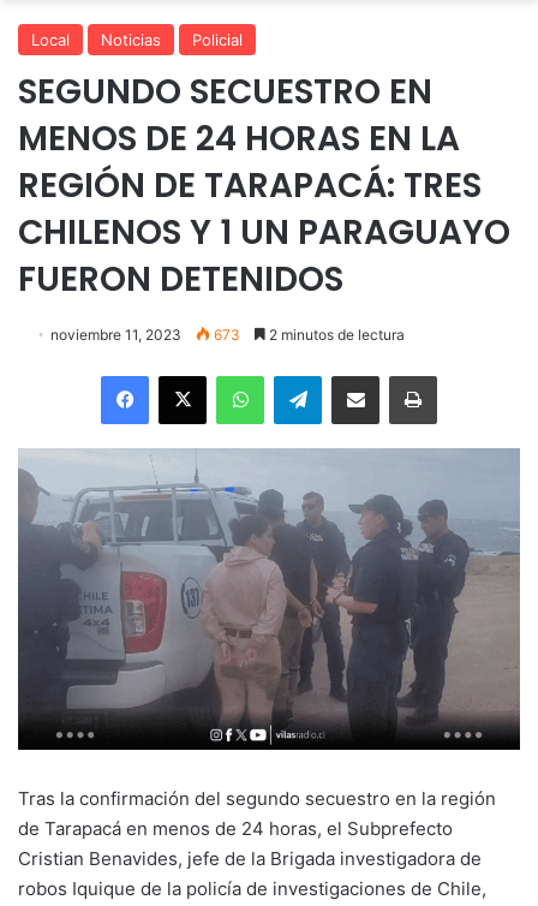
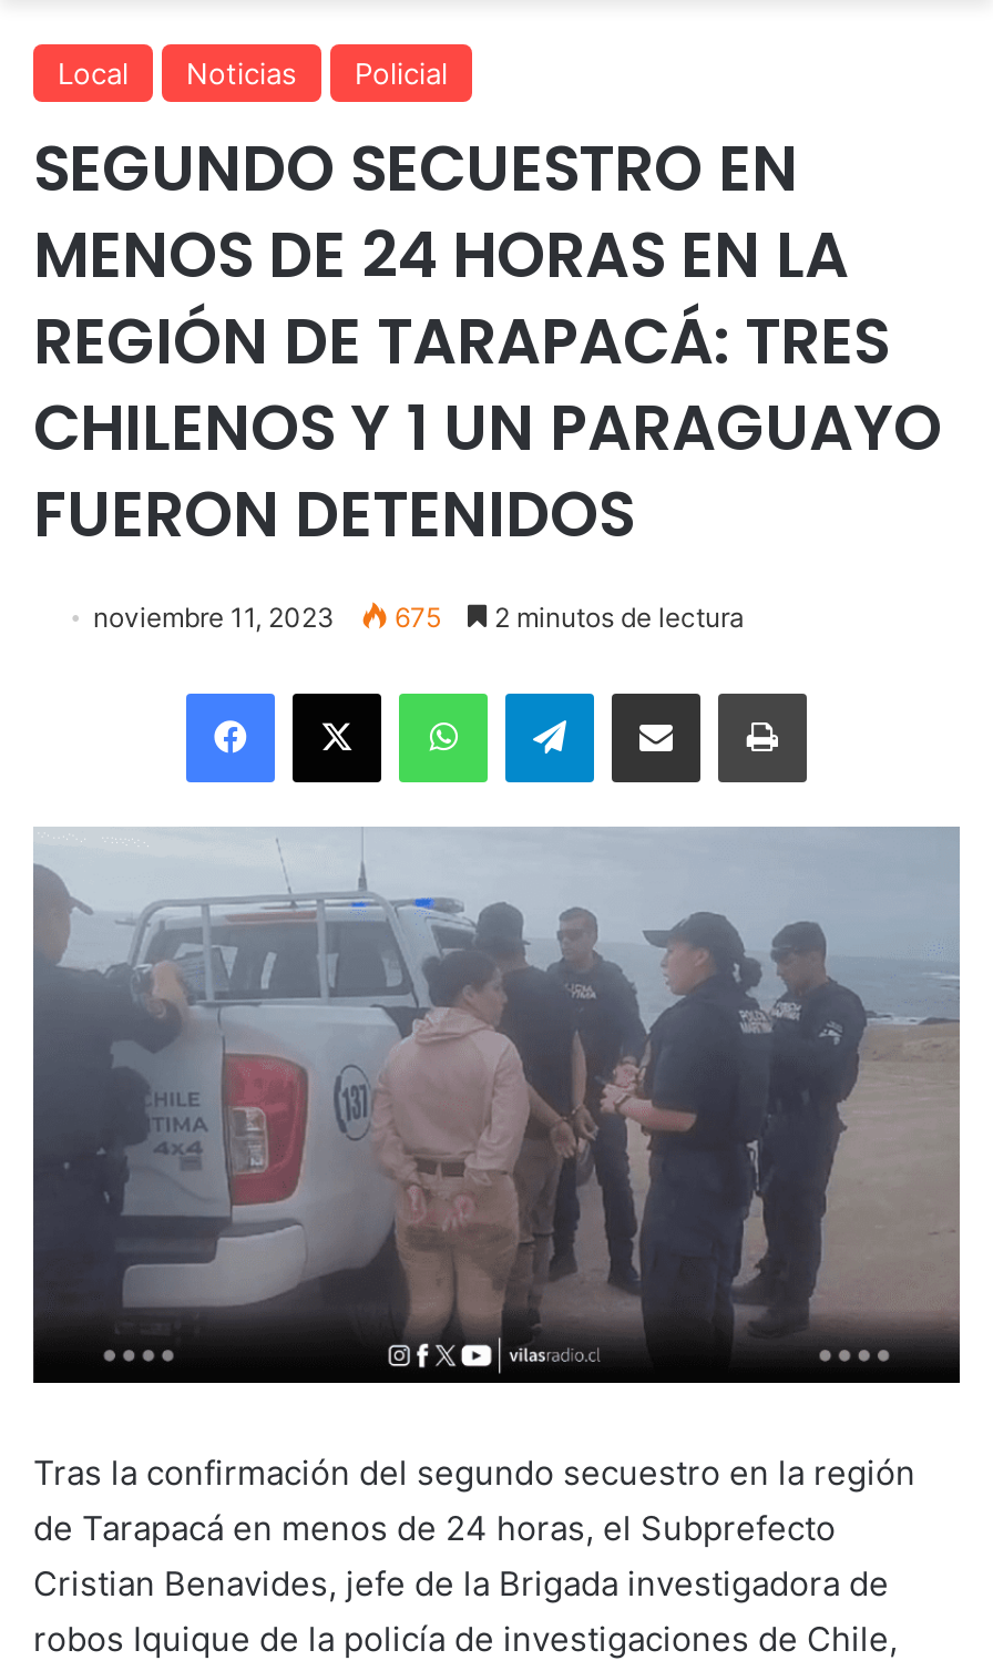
- noviembre 11, 2023 673 2 minutos de lectura
+ noviembre 11, 2023 675 2 minutos de lectura
